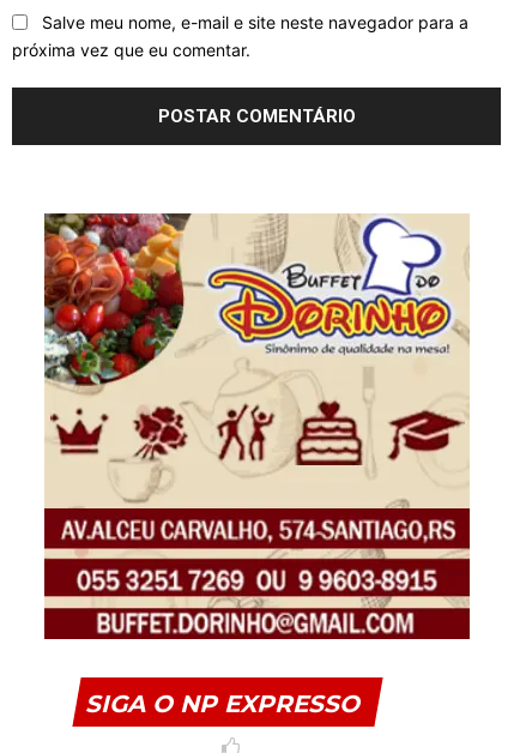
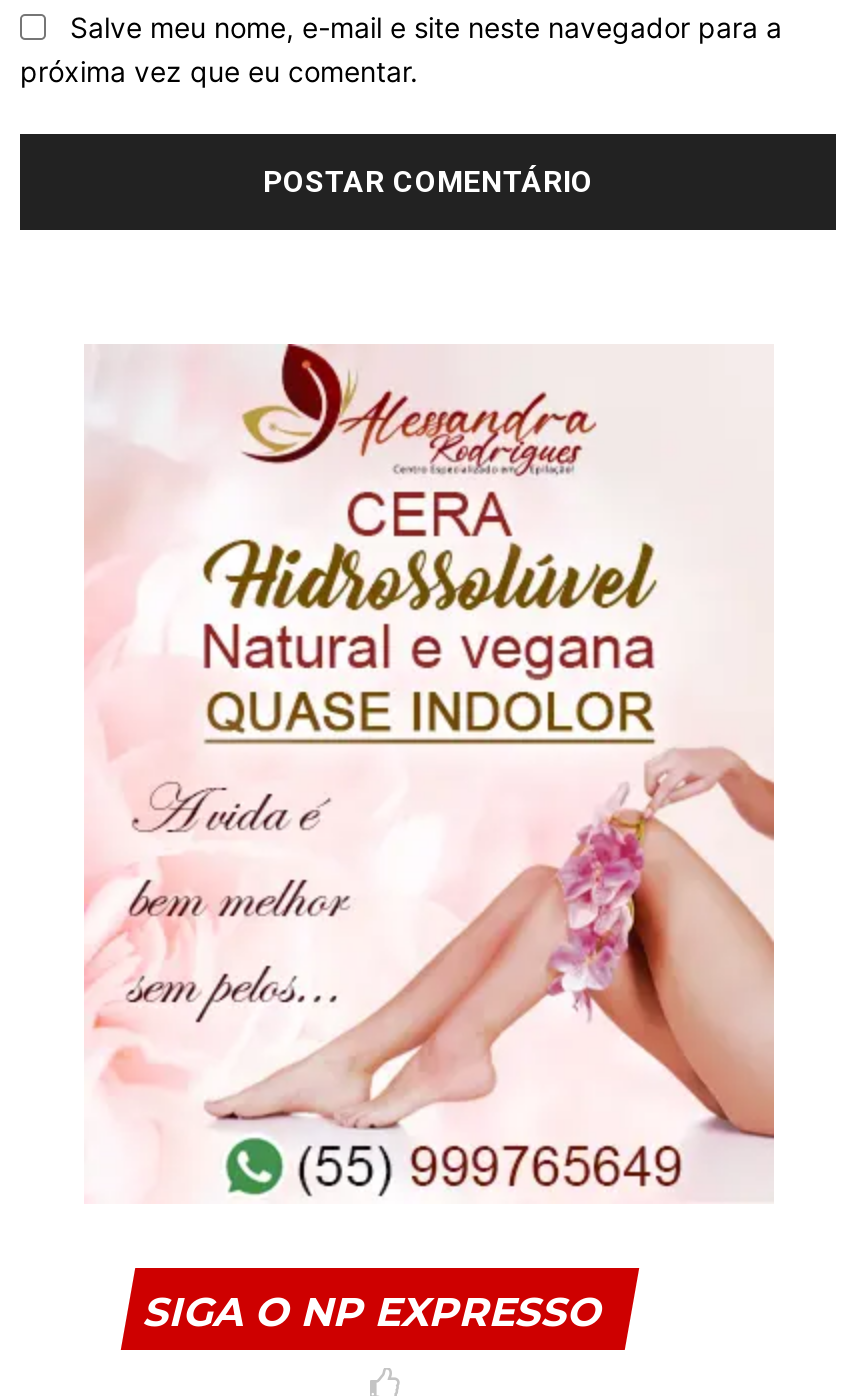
- [image]
+ [image]
